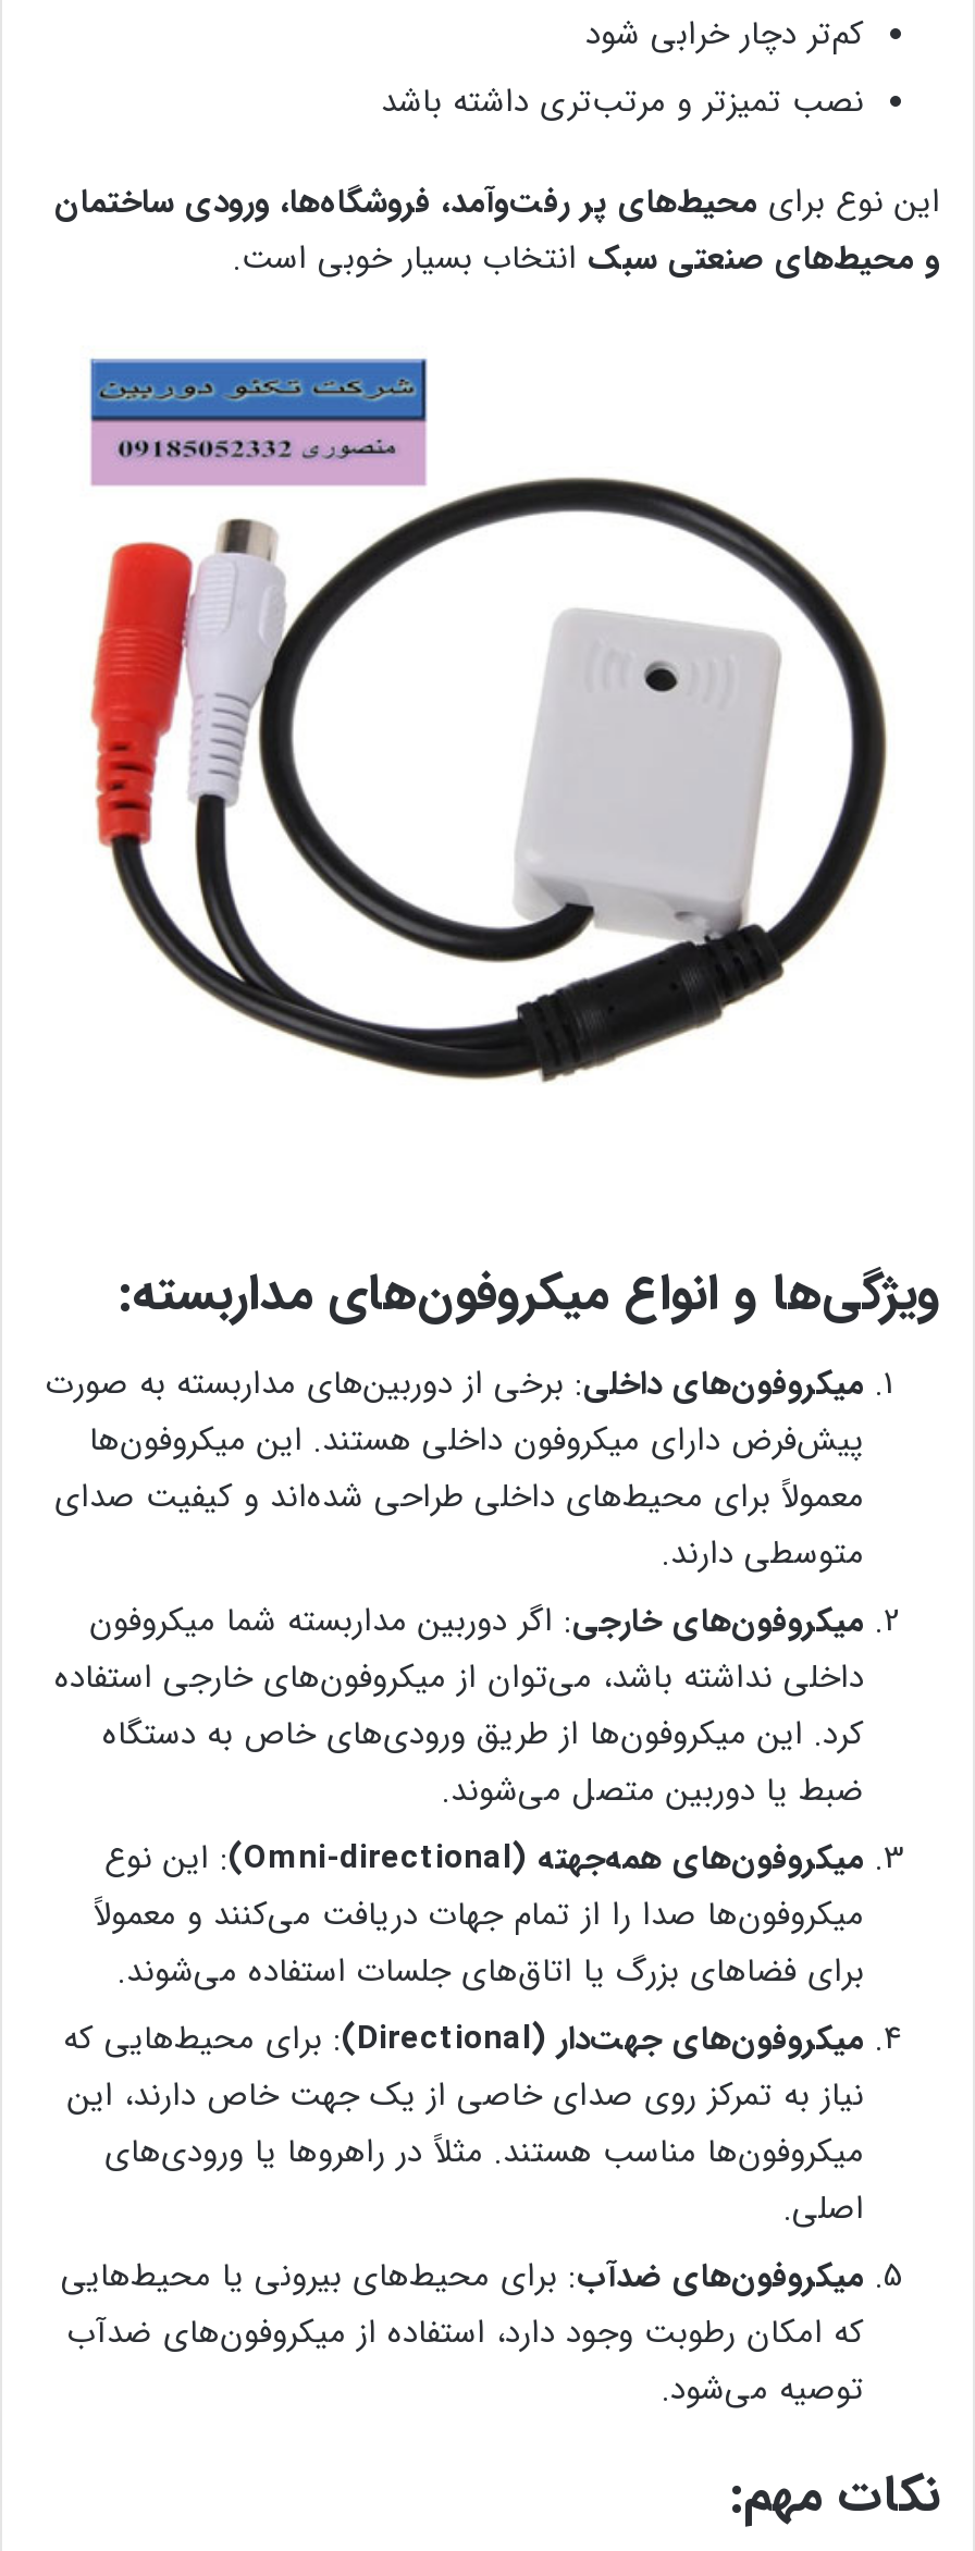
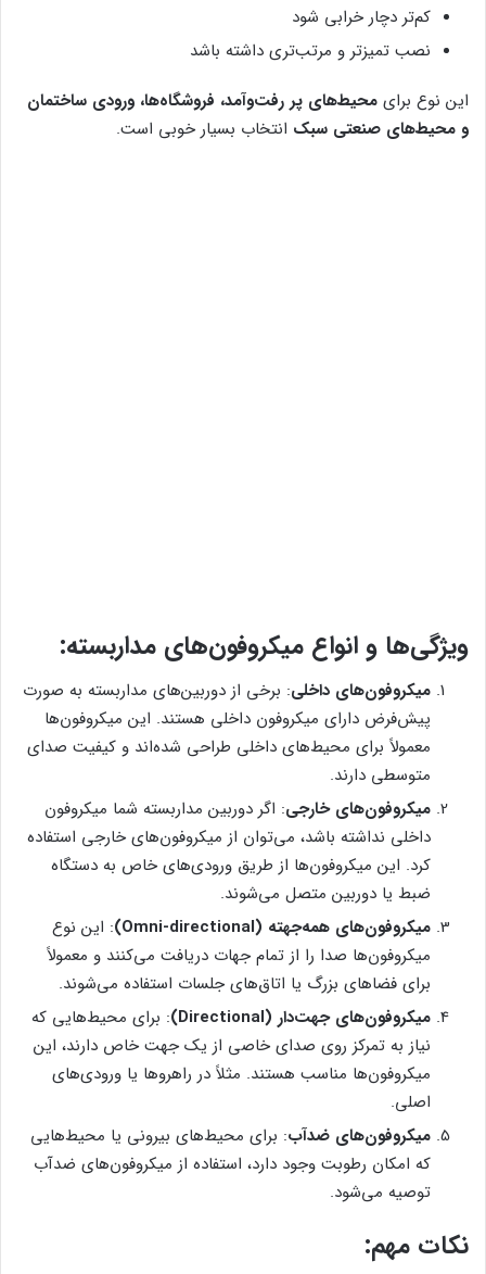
- [image]
